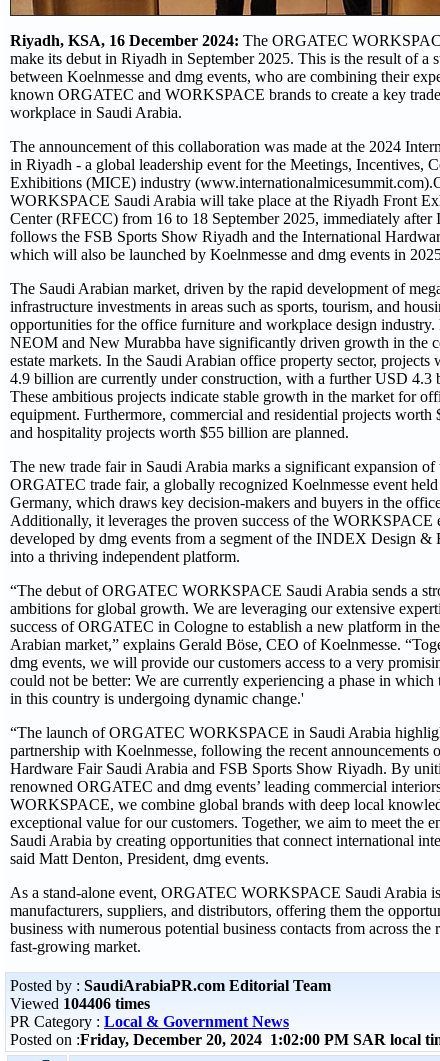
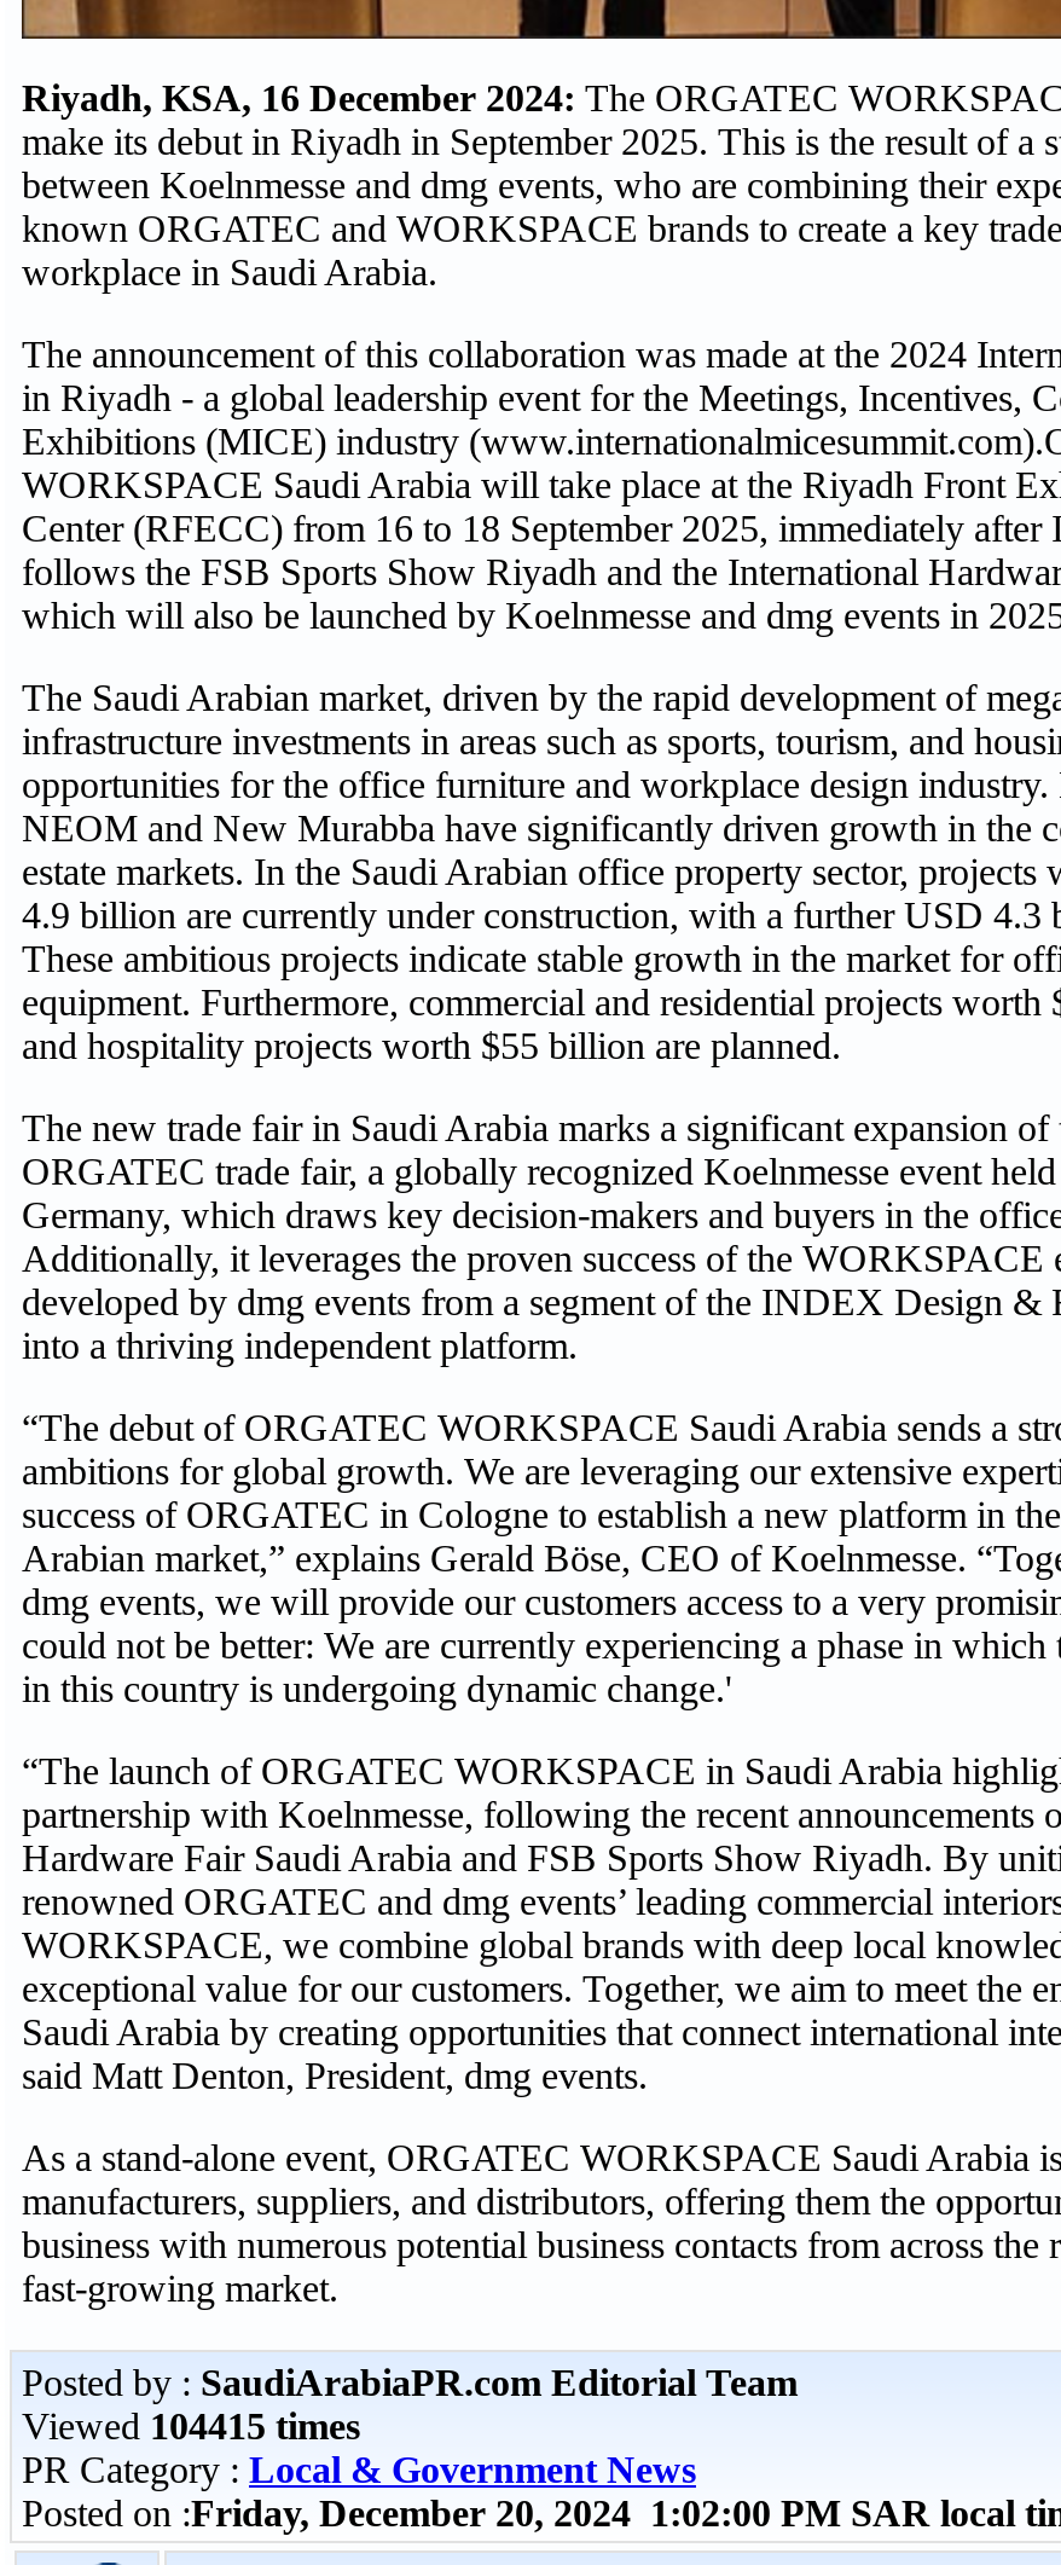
- Viewed 104406 times
+ Viewed 104415 times
